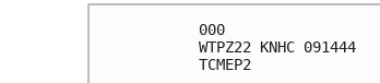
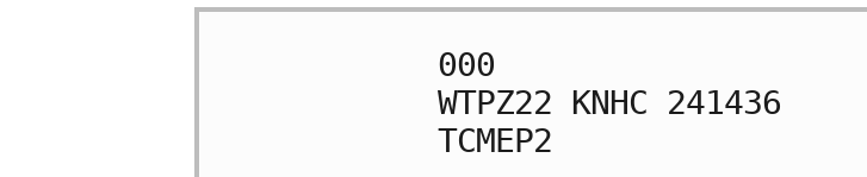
- WTPZ22 KNHC 091444
+ WTPZ22 KNHC 241436
